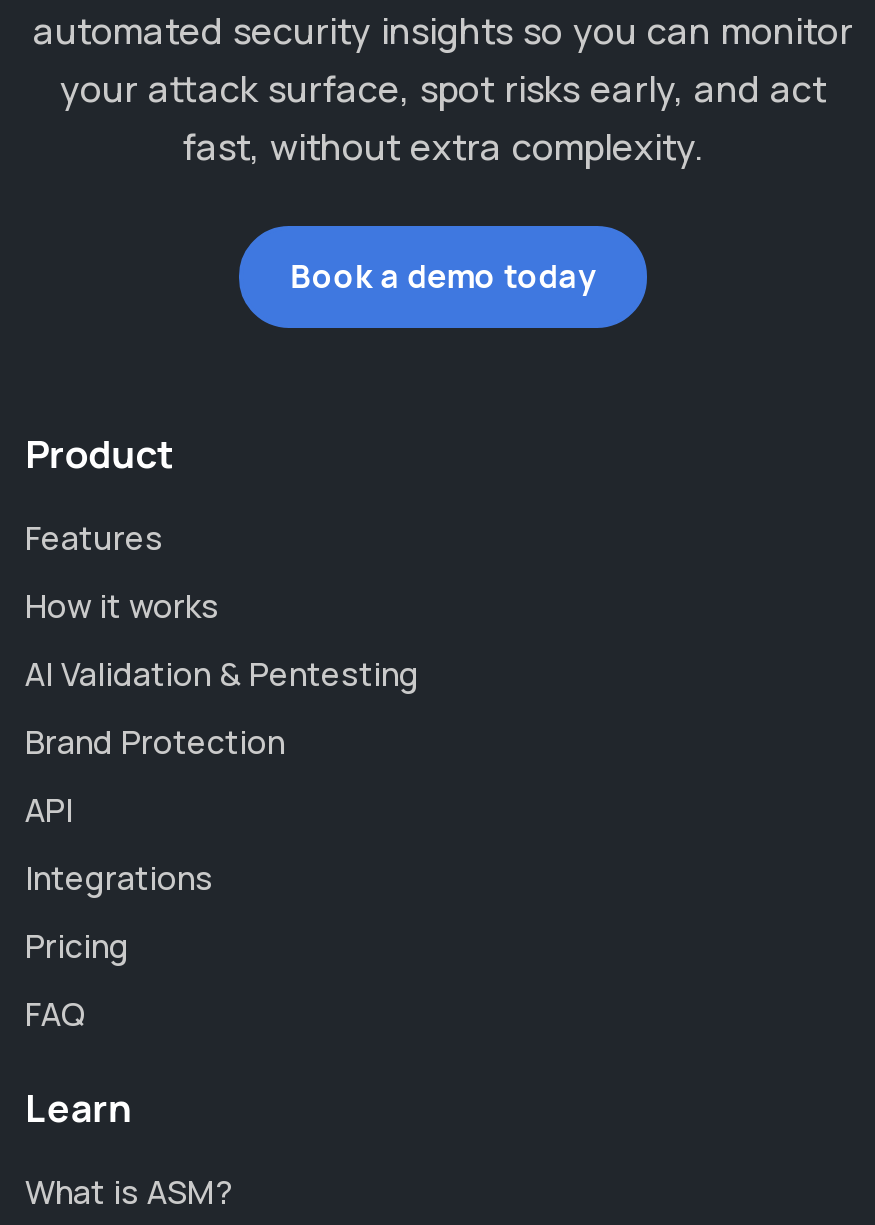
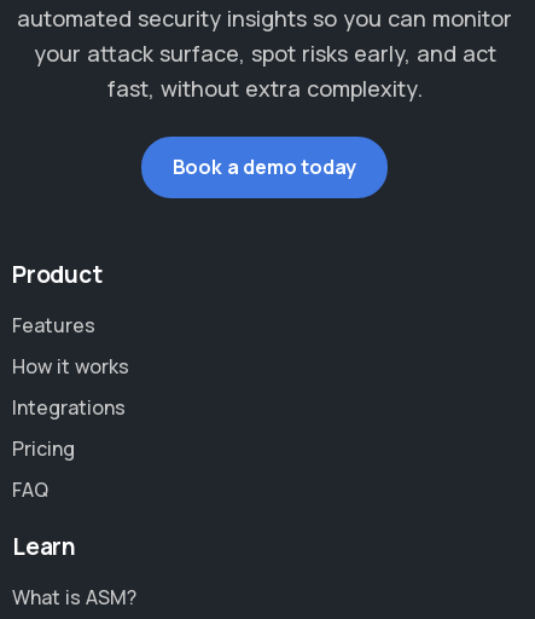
- AI Validation & Pentesting
- Brand Protection
- API
